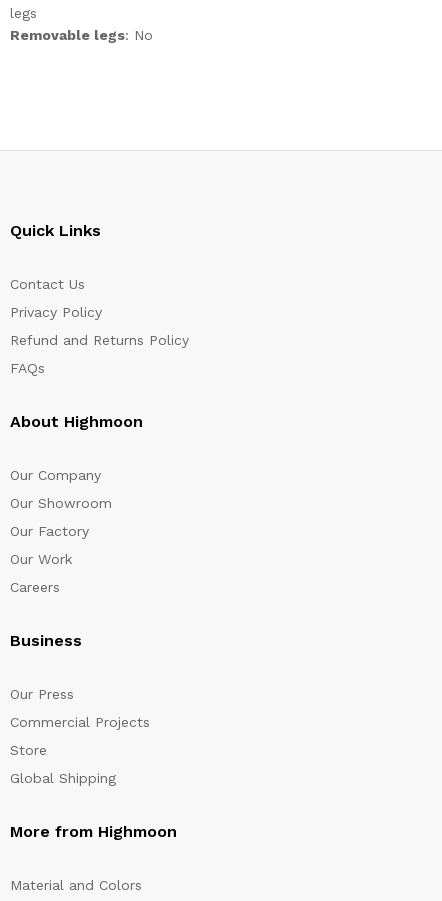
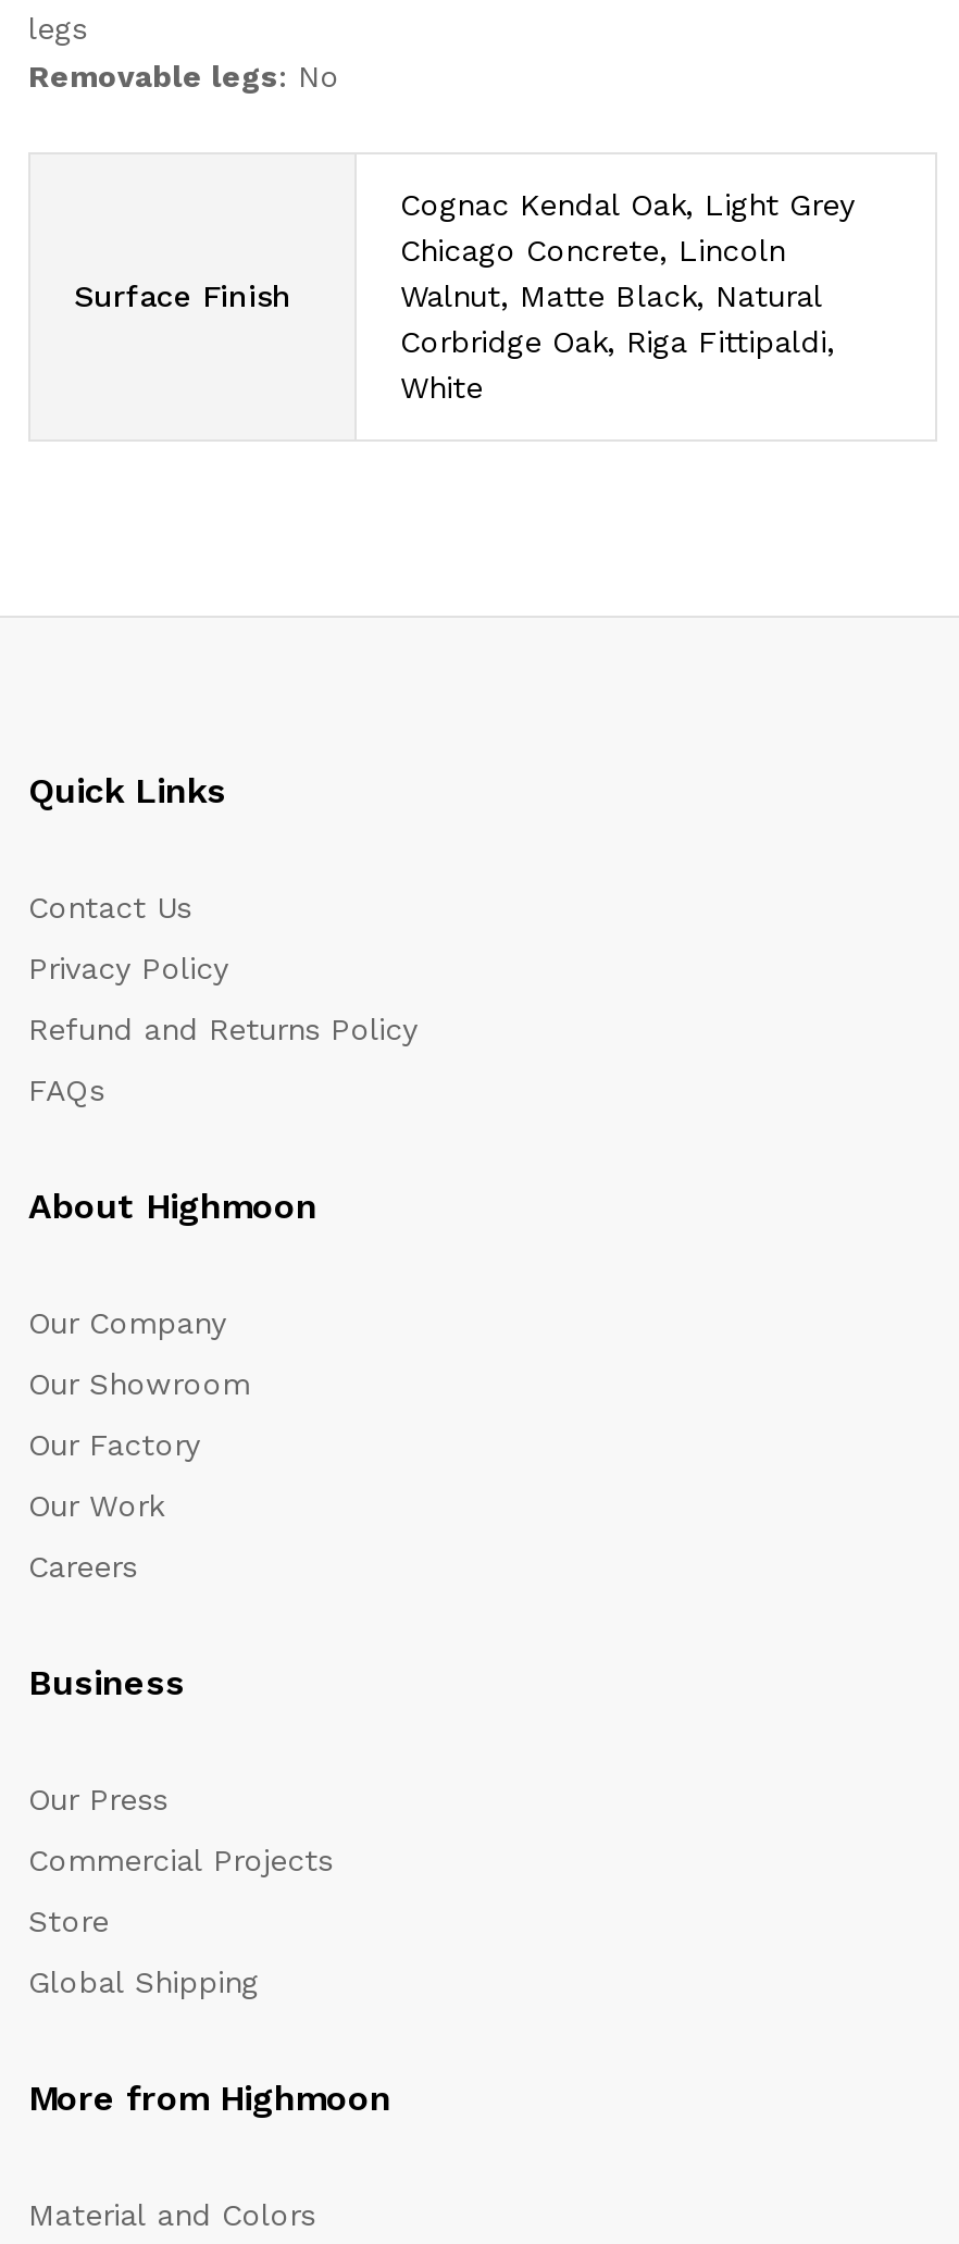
+ Surface Finish

+ Cognac Kendal Oak, Light Grey
+ Chicago Concrete, Lincoln
+ Walnut, Matte Black, Natural
+ Corbridge Oak, Riga Fittipaldi,
+ White
